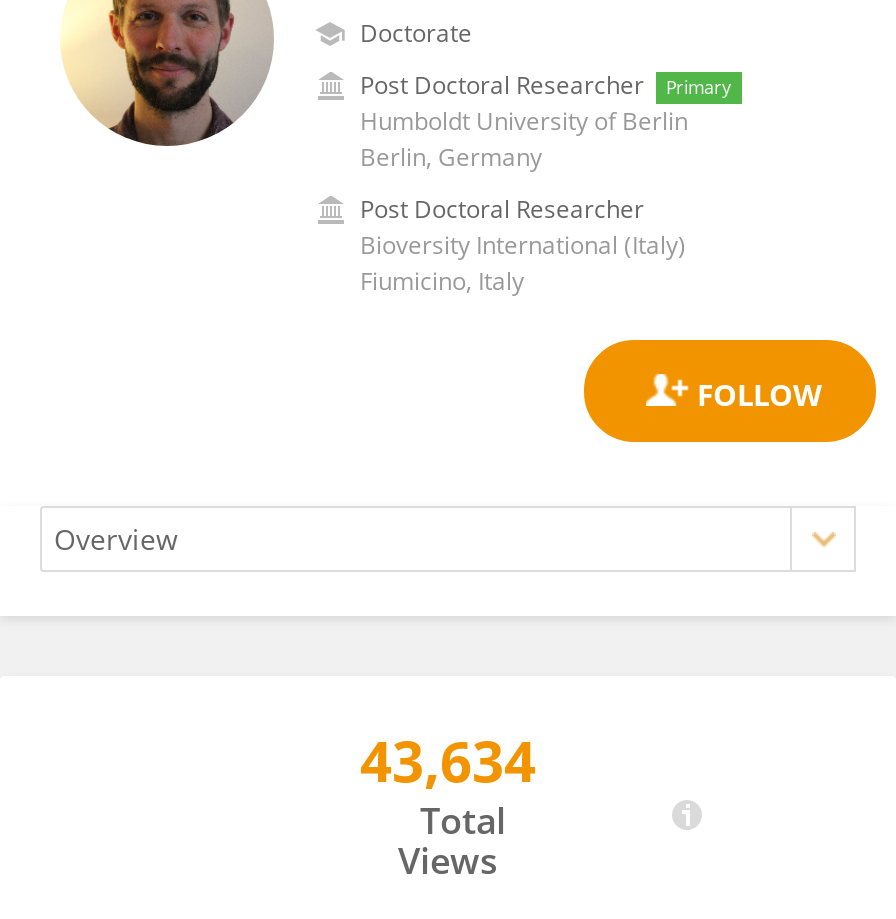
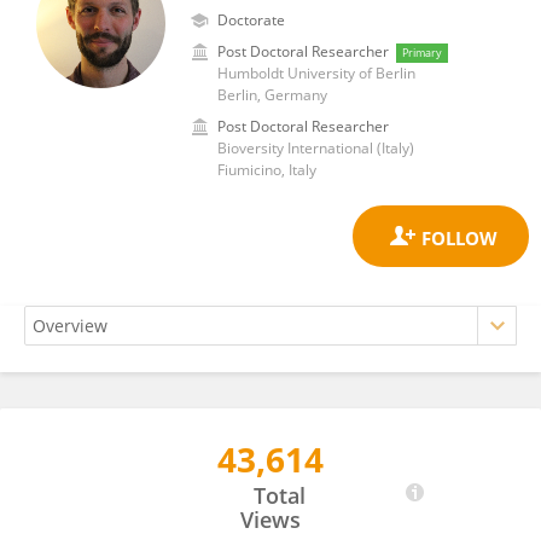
- 43,634
+ 43,614
